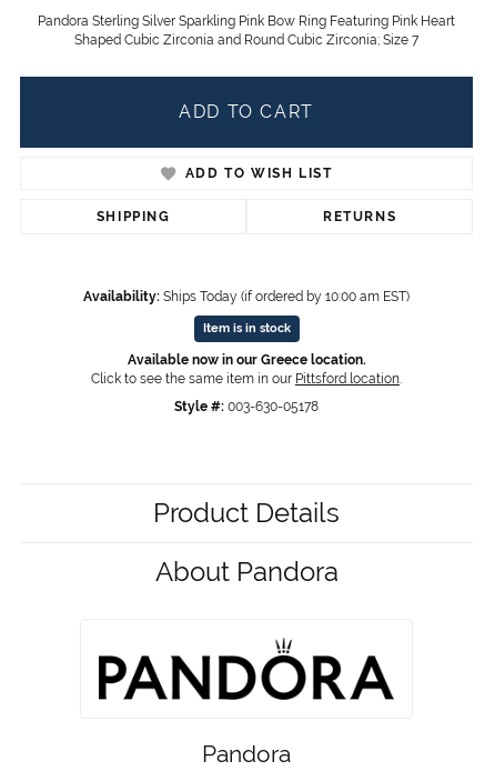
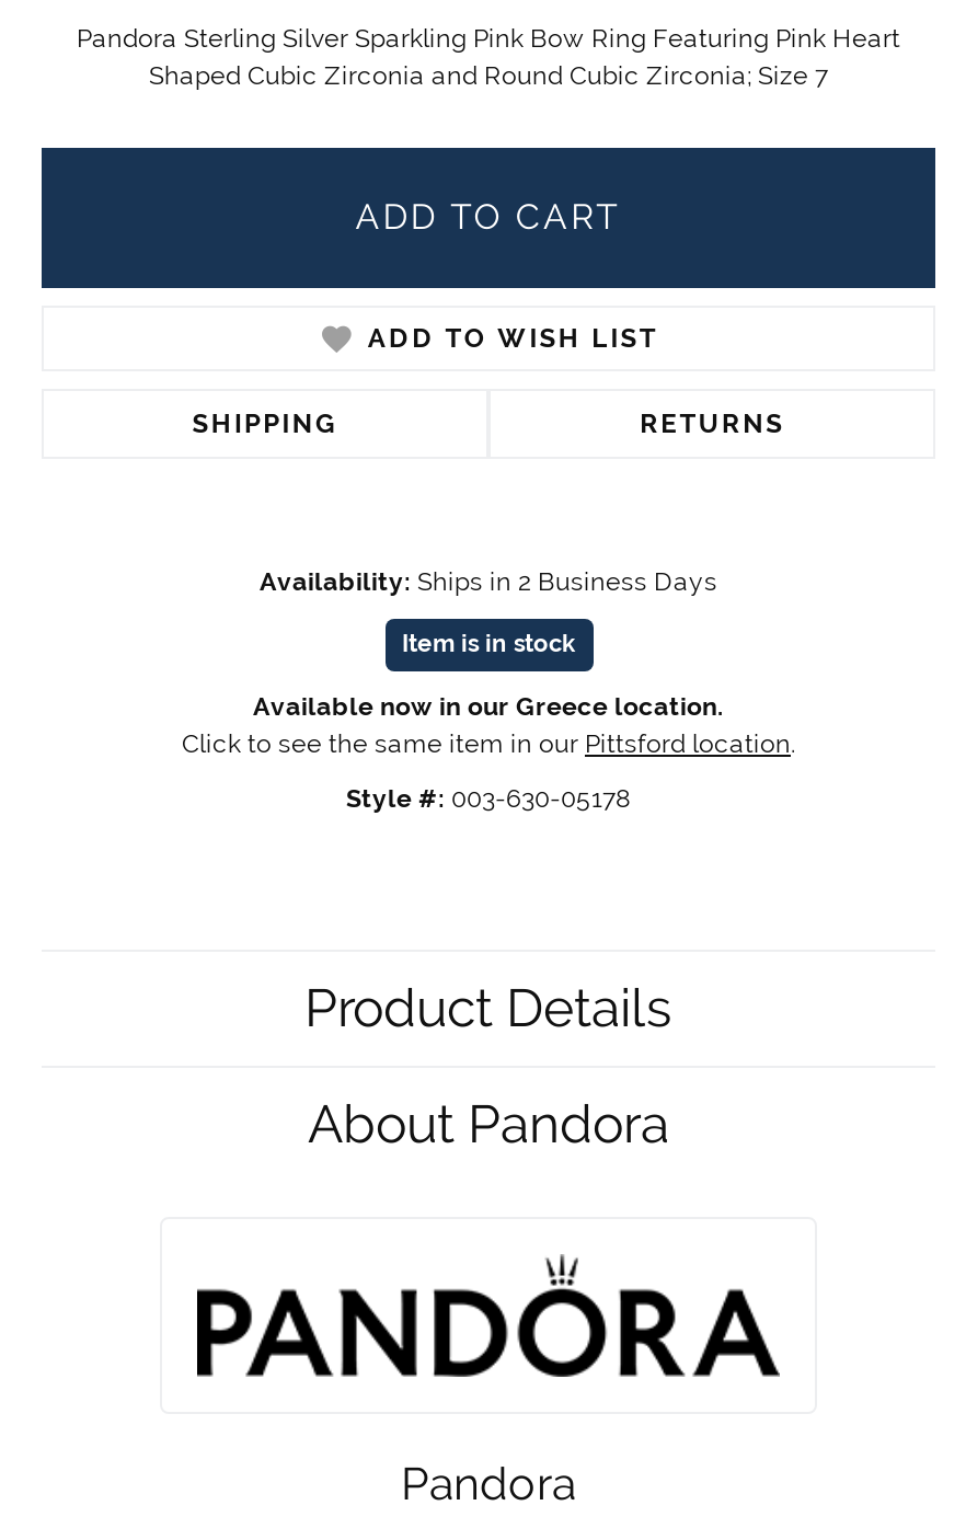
- Availability: Ships Today (if ordered by 10:00 am EST)
+ Availability: Ships in 2 Business Days
